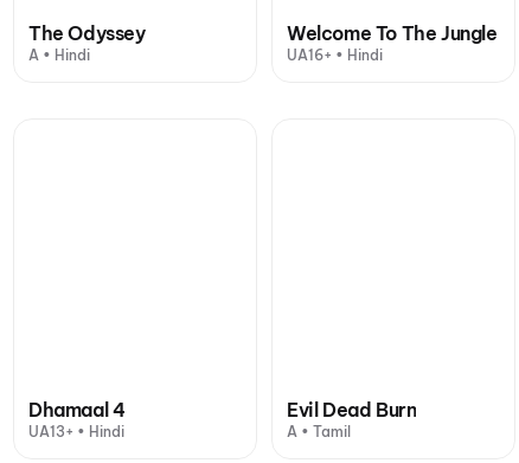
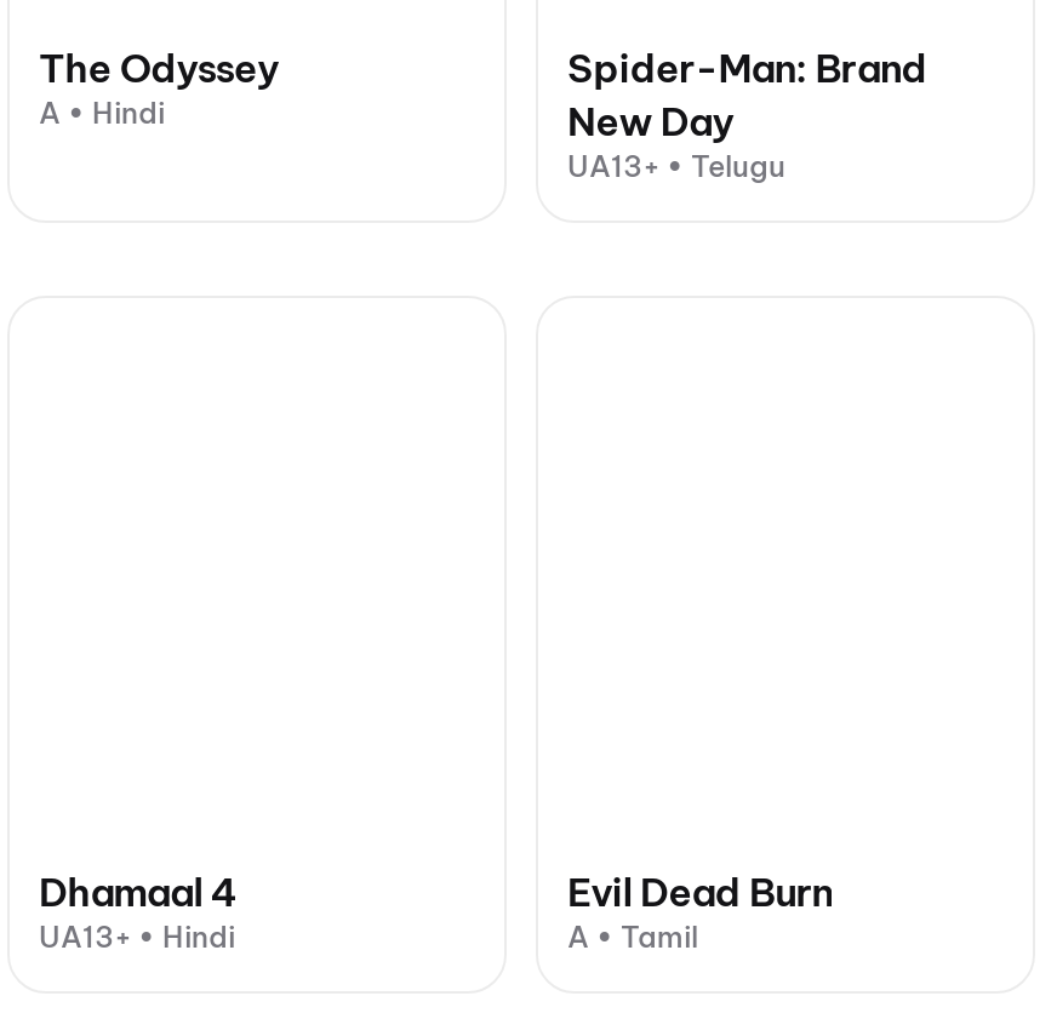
- Welcome To The Jungle
- UA16+ • Hindi
+ Spider-Man: Brand
+ New Day
+ UA13+ • Telugu
